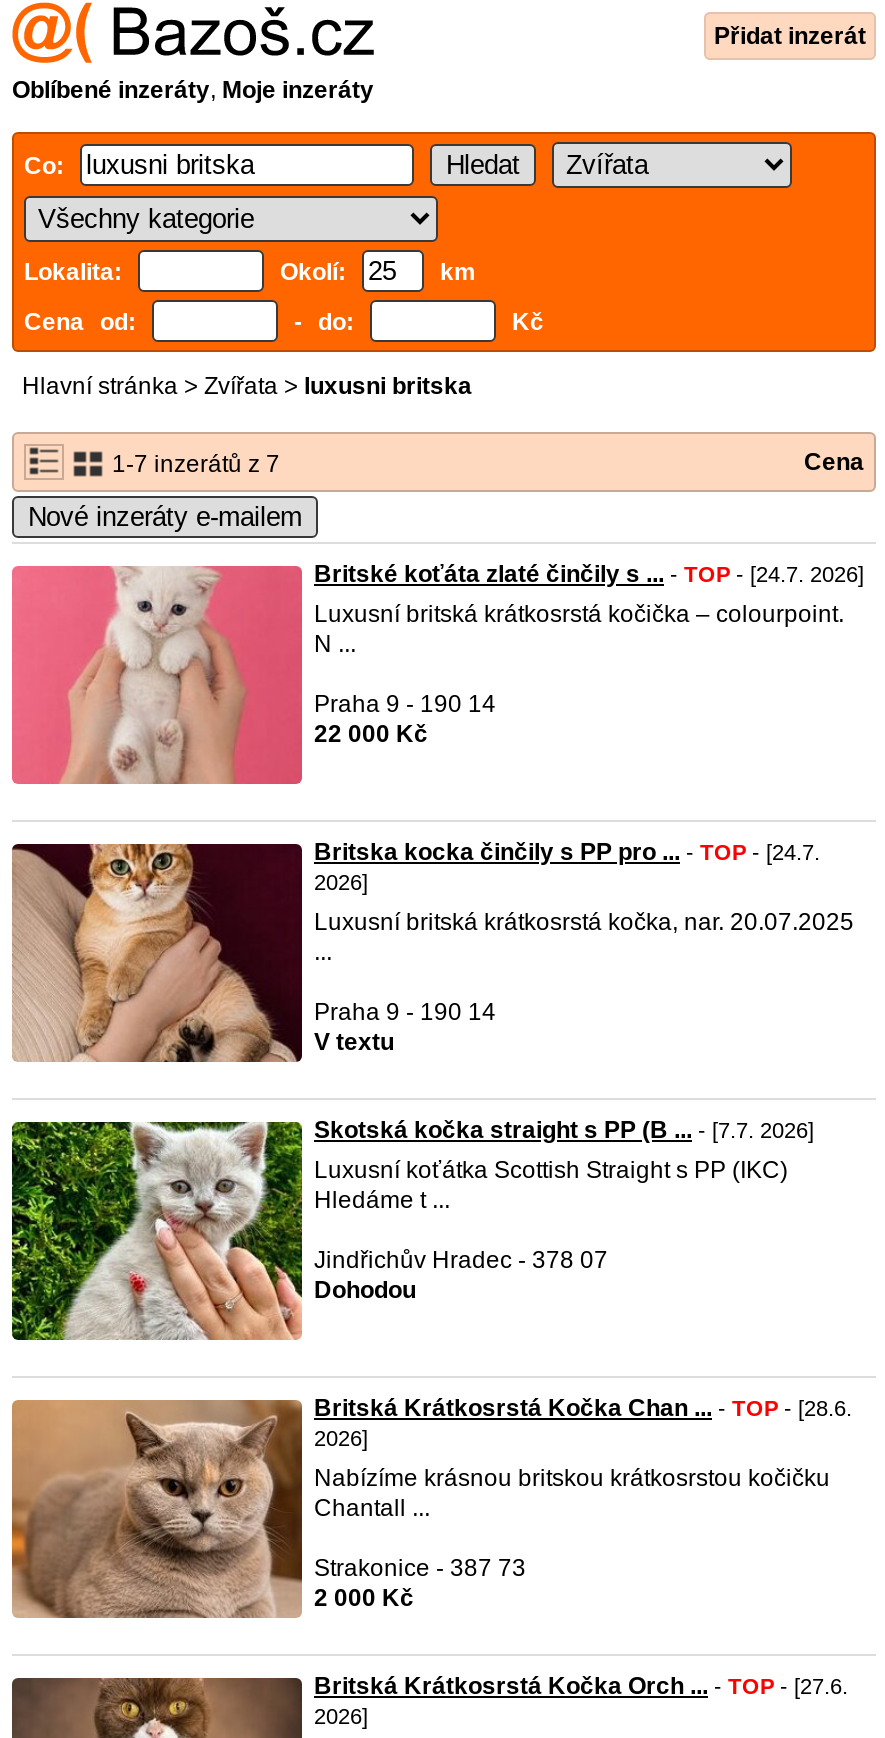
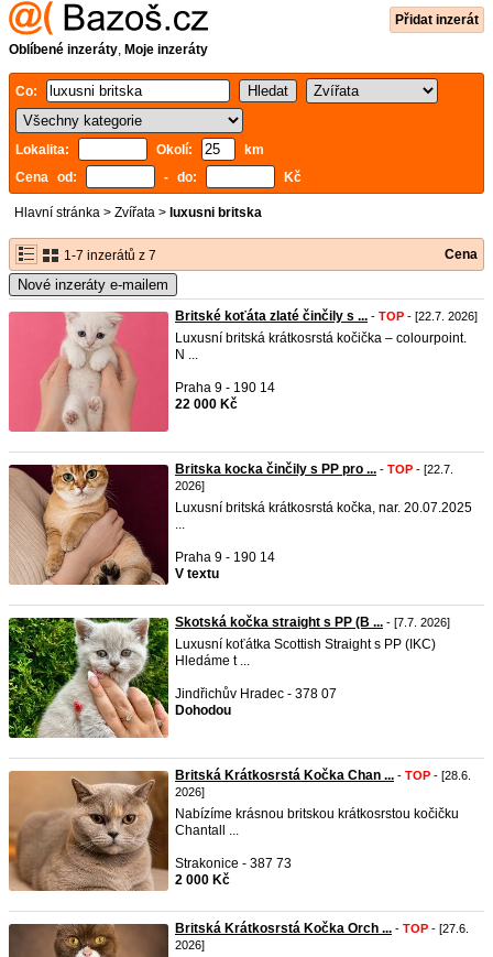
- Britské koťáta zlaté činčily s ... - TOP - [24.7. 2026]
+ Britské koťáta zlaté činčily s ... - TOP - [22.7. 2026]

- Britska kocka činčily s PP pro ... - TOP - [24.7.
+ Britska kocka činčily s PP pro ... - TOP - [22.7.
